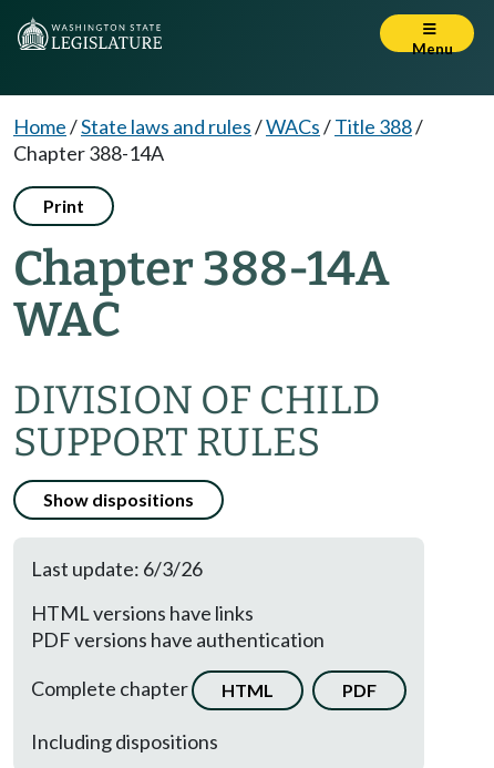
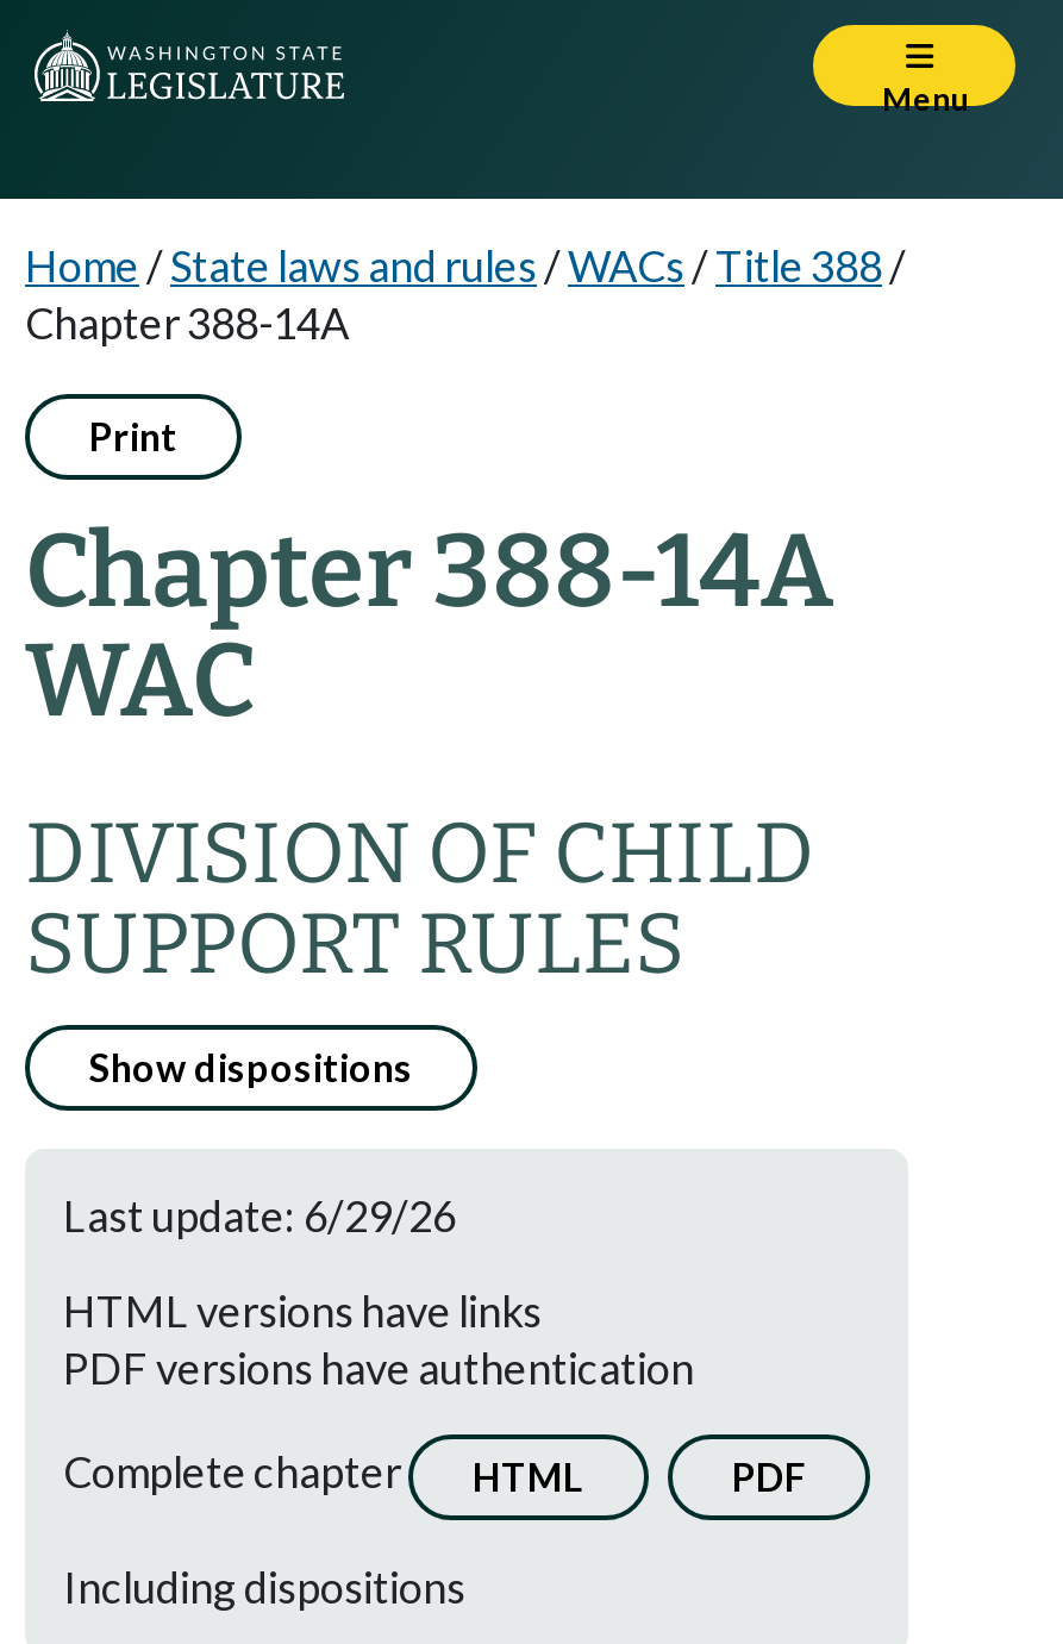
- Last update: 6/3/26
+ Last update: 6/29/26
